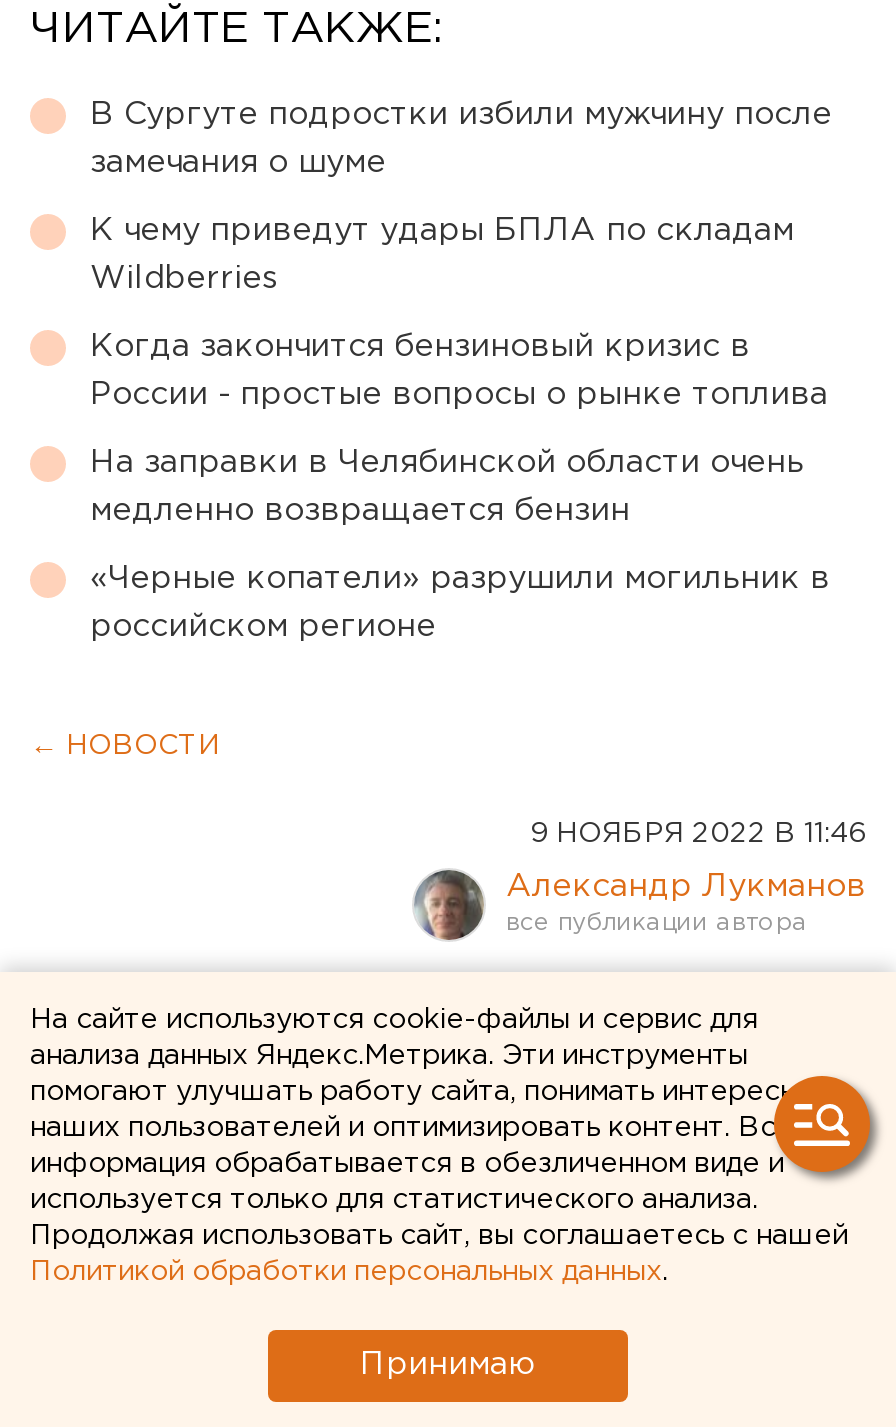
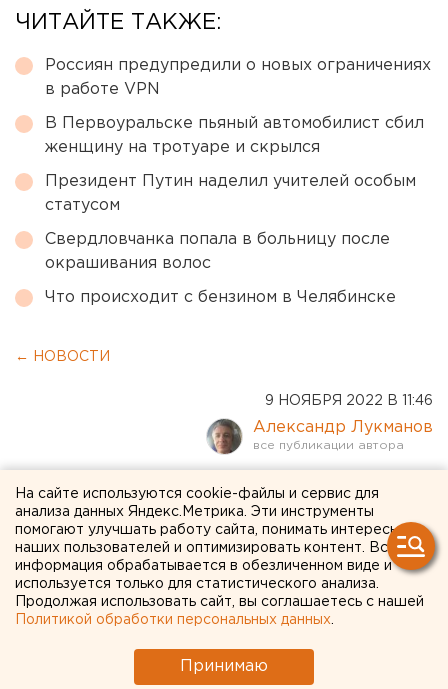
- В Сургуте подростки избили мужчину после
- замечания о шуме
- К чему приведут удары БПЛА по складам
- Wildberries
- Когда закончится бензиновый кризис в
- России - простые вопросы о рынке топлива
- На заправки в Челябинской области очень
- медленно возвращается бензин
- «Черные копатели» разрушили могильник в
- российском регионе
+ Россиян предупредили о новых ограничениях
+ в работе VPN
+ В Первоуральске пьяный автомобилист сбил
+ женщину на тротуаре и скрылся
+ Президент Путин наделил учителей особым
+ статусом
+ Свердловчанка попала в больницу после
+ окрашивания волос
+ Что происходит с бензином в Челябинске
